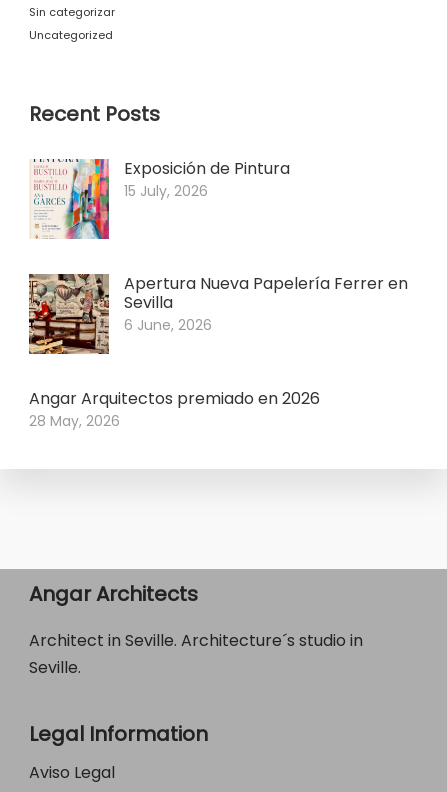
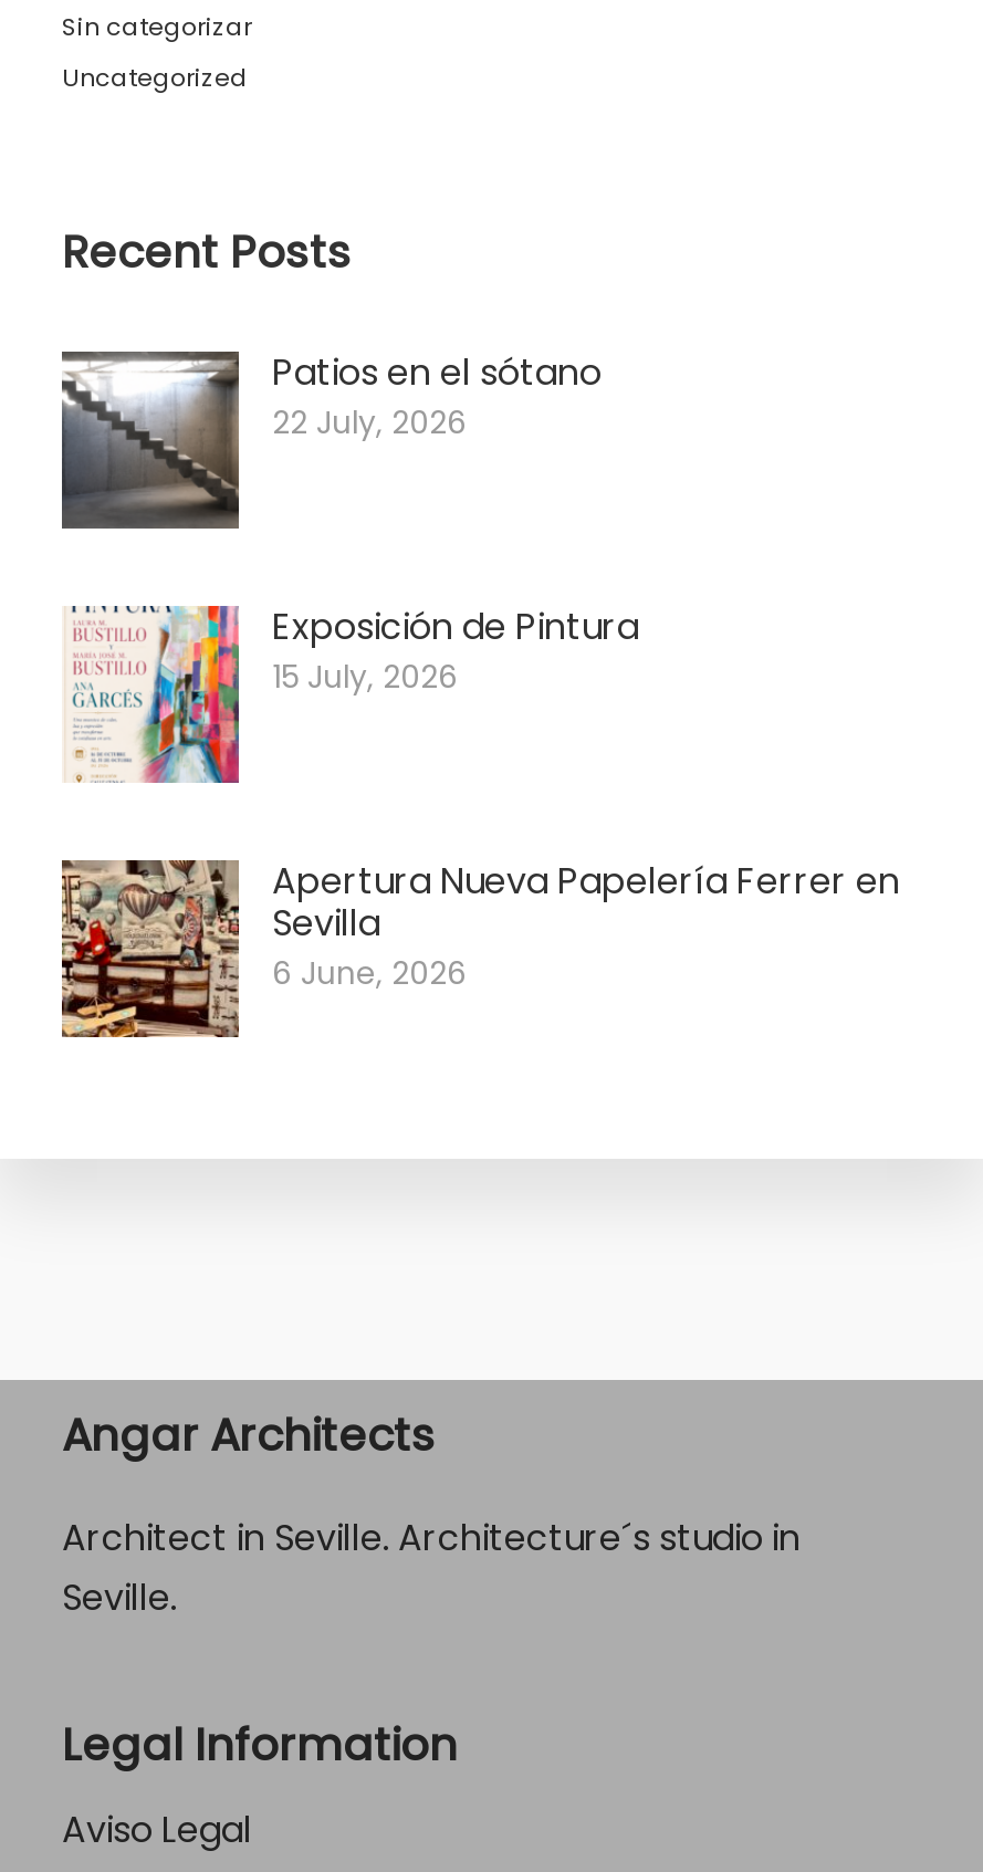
+ [image]
+ Patios en el sótano
+ 22 July, 2026

moved down: [image] | Exposición de Pintura | 15 July, 2026 | Apertura Nueva Papelería Ferrer en | Sevilla | 6 June, 2026

- Angar Arquitectos premiado en 2026
- 28 May, 2026
